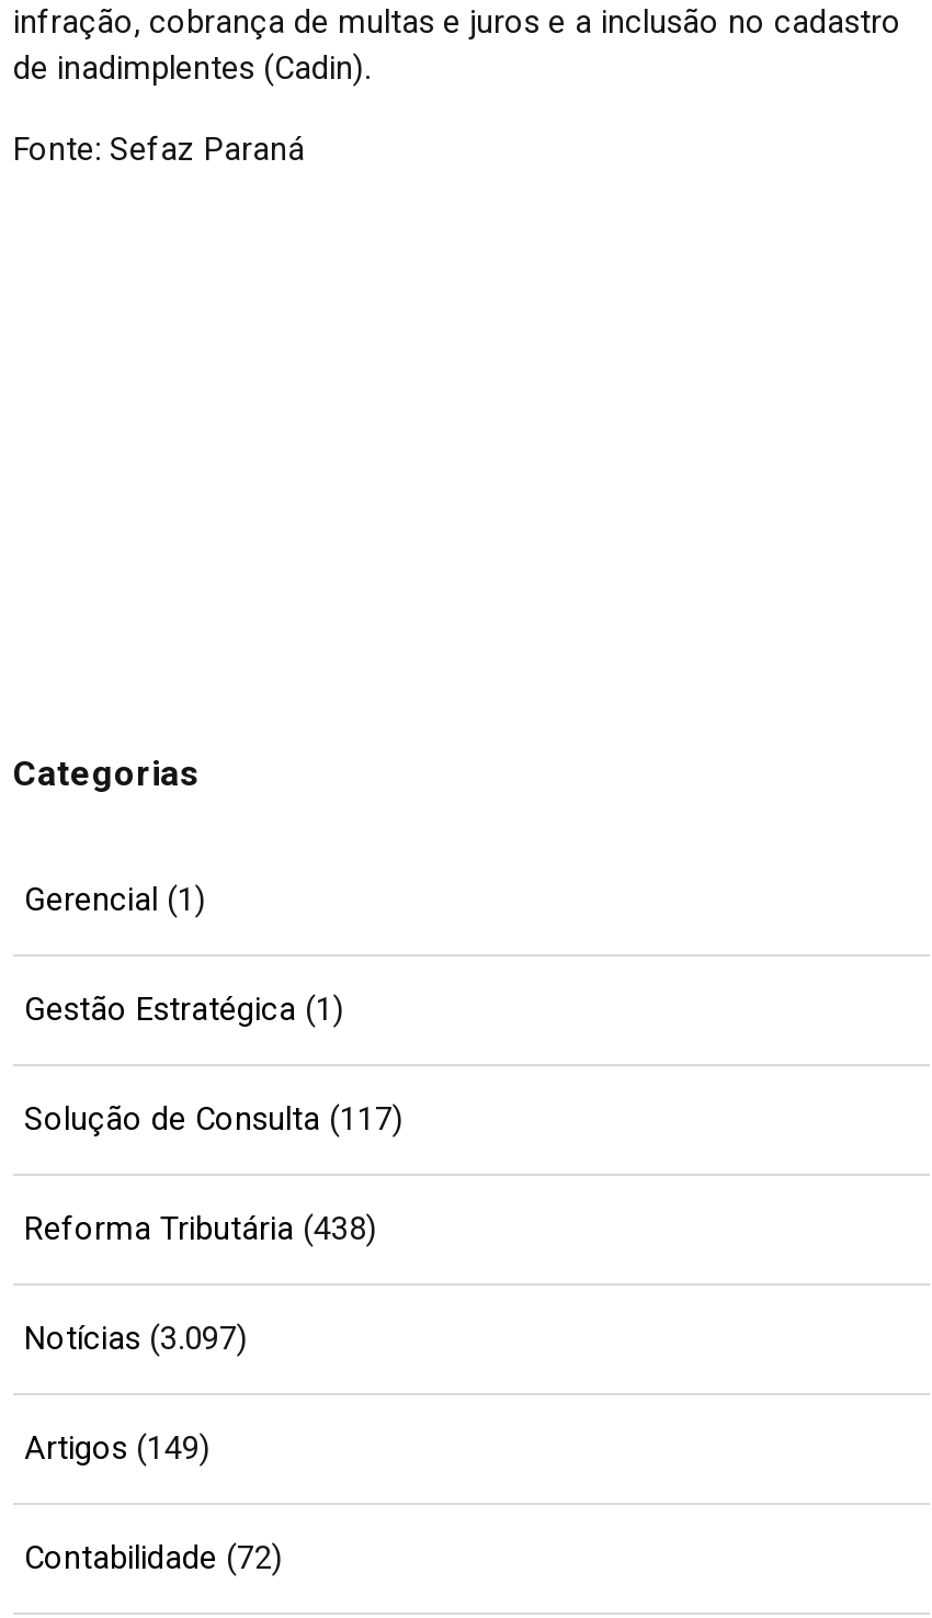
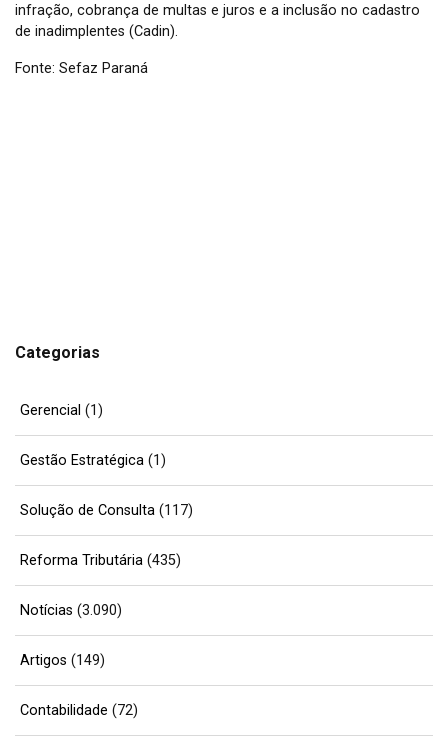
- Reforma Tributária (438)
+ Reforma Tributária (435)

- Notícias (3.097)
+ Notícias (3.090)
